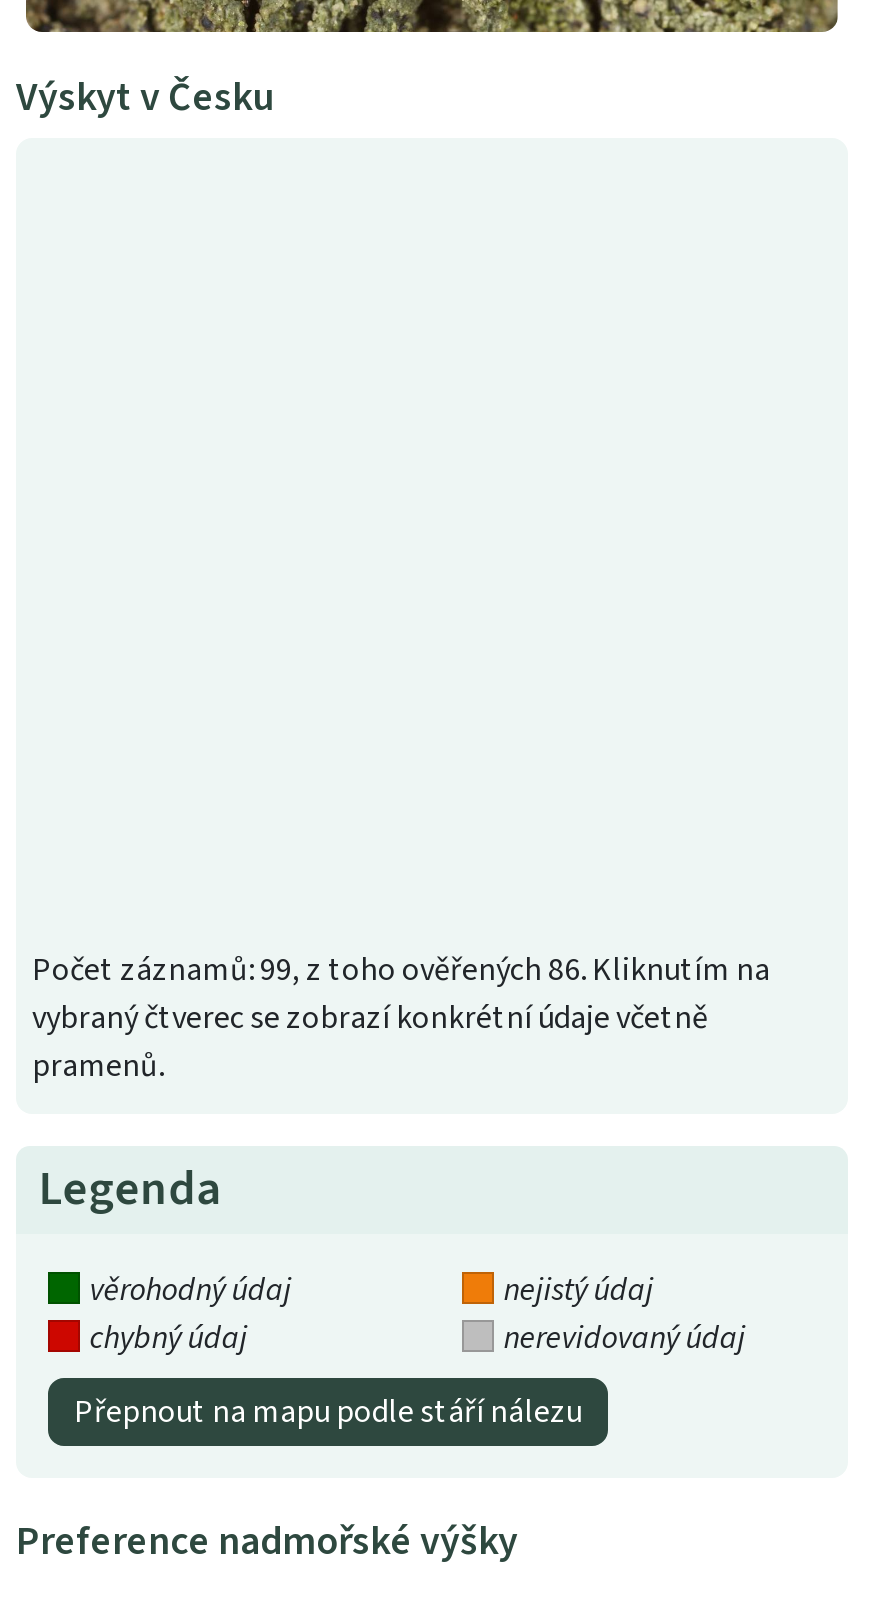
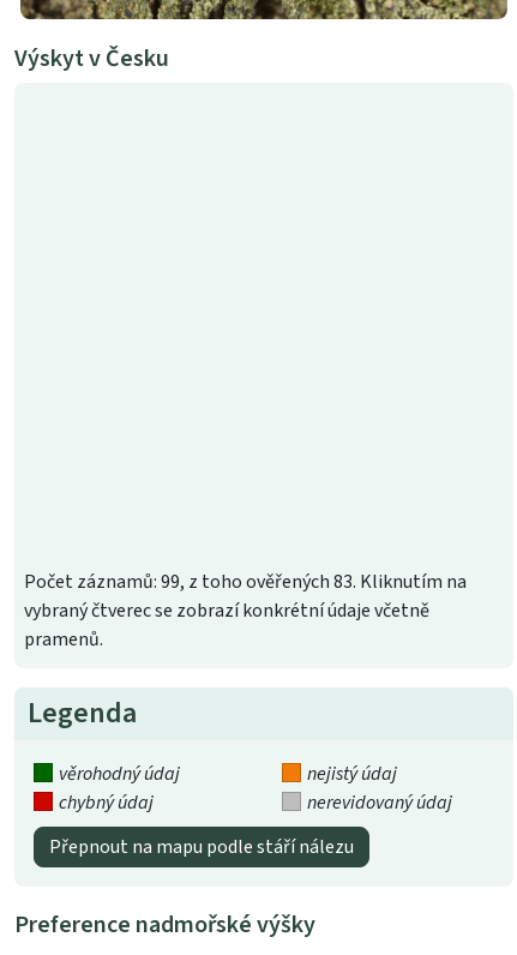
- Počet záznamů: 99, z toho ověřených 86. Kliknutím na
+ Počet záznamů: 99, z toho ověřených 83. Kliknutím na
